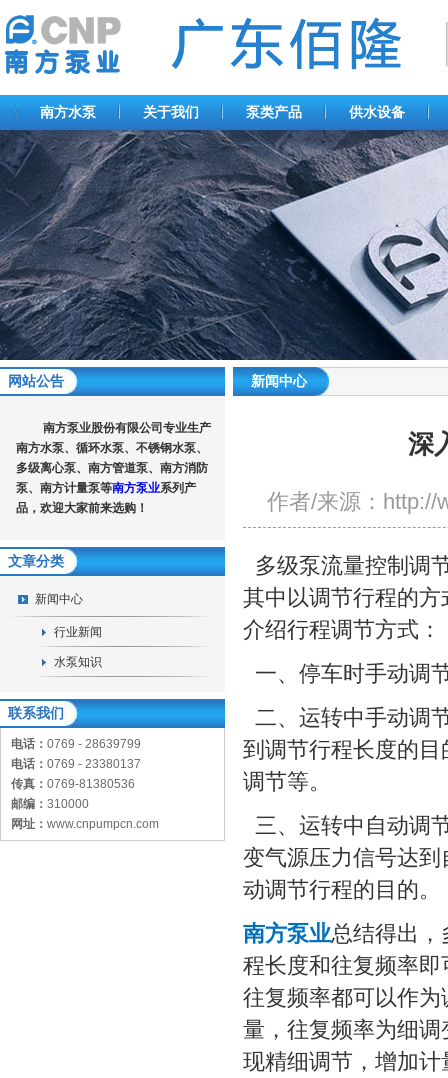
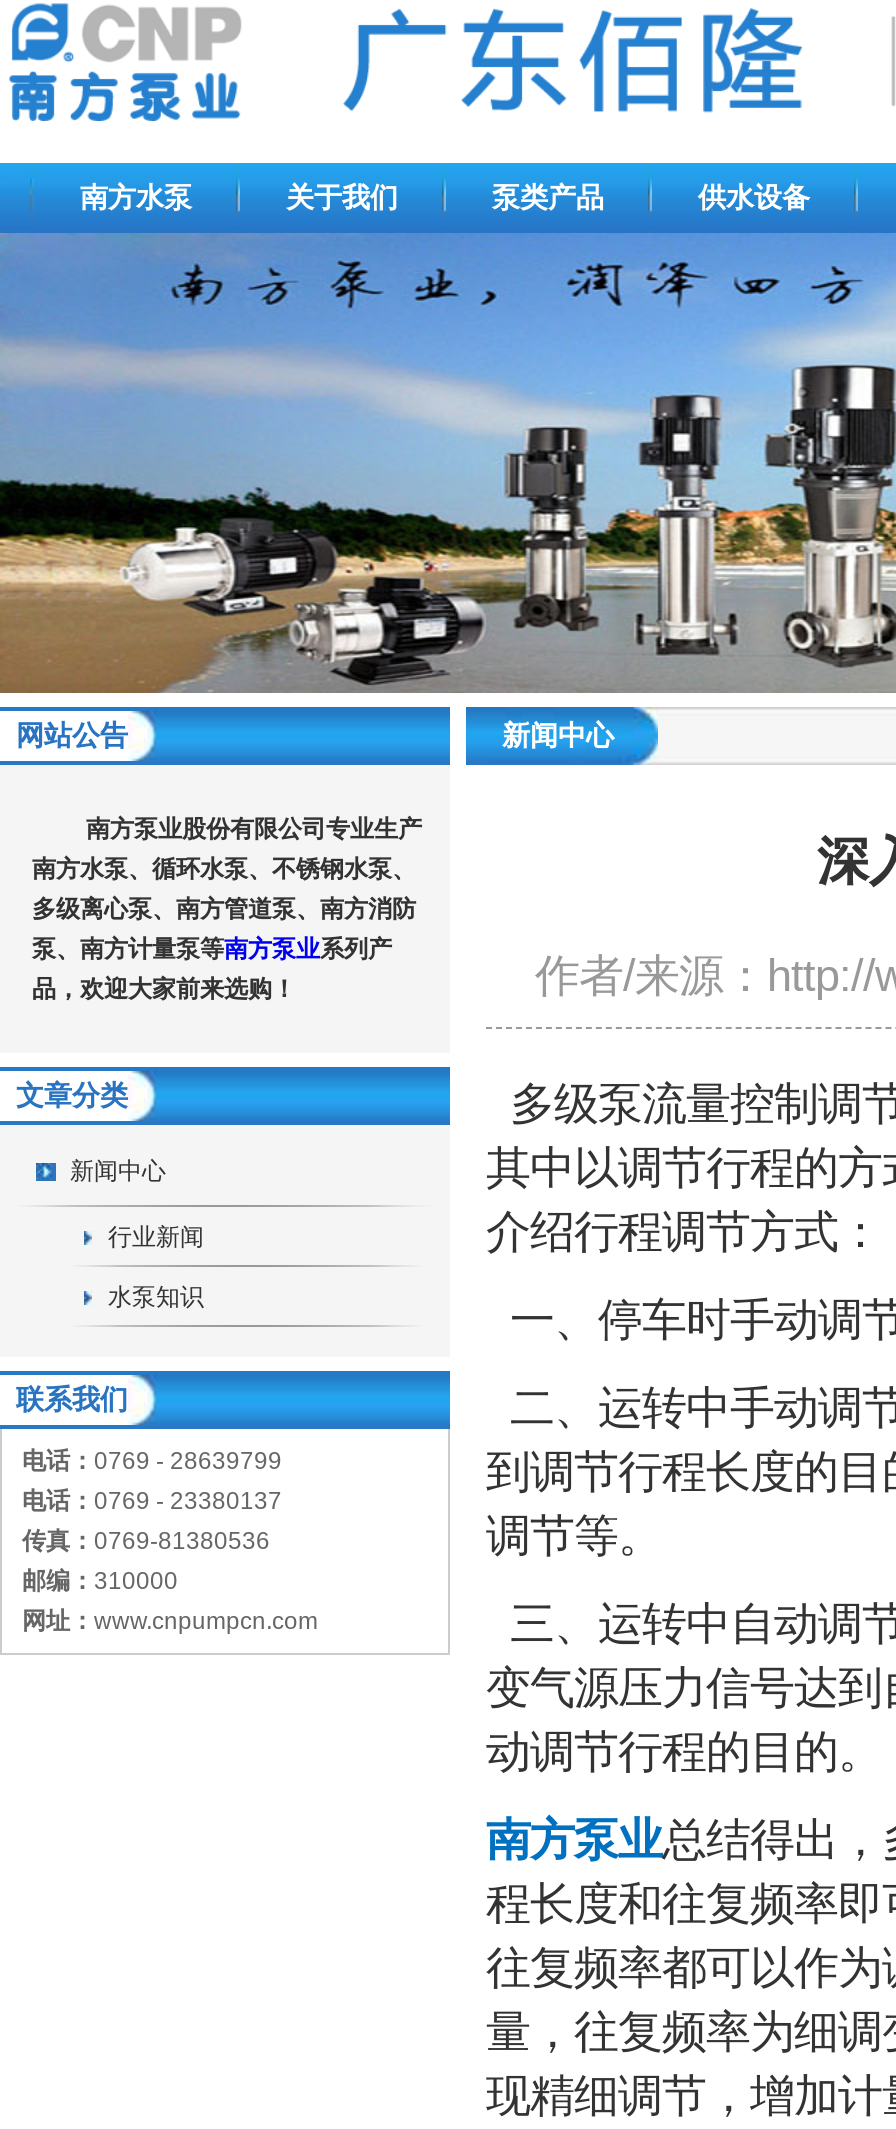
- [image]
+ [image]
